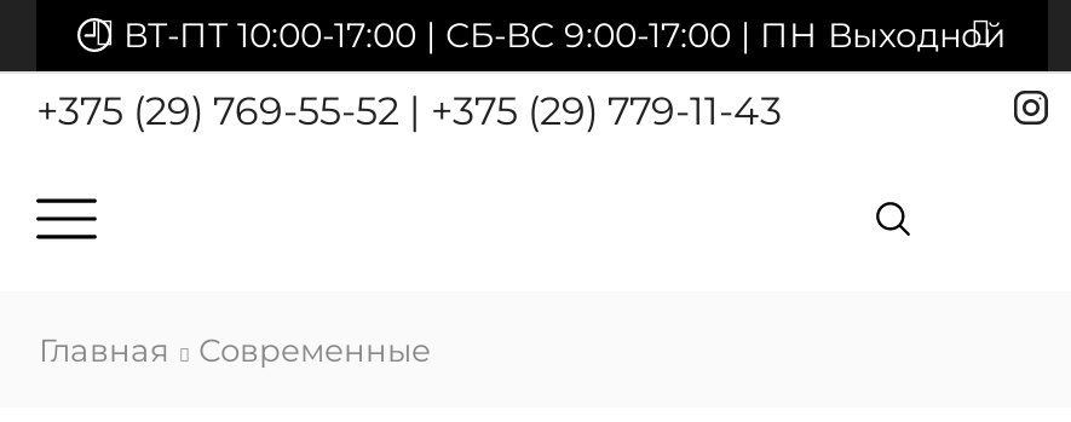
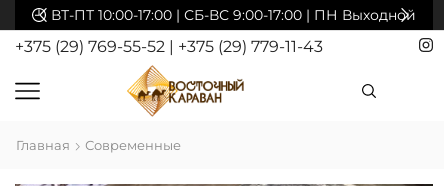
+ [image]
